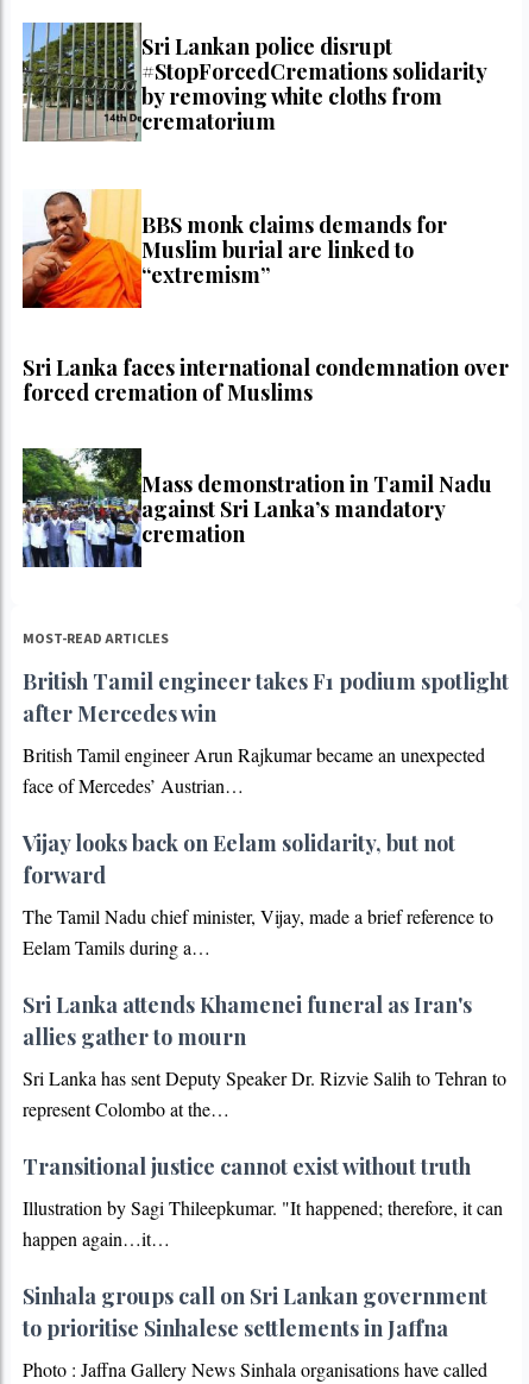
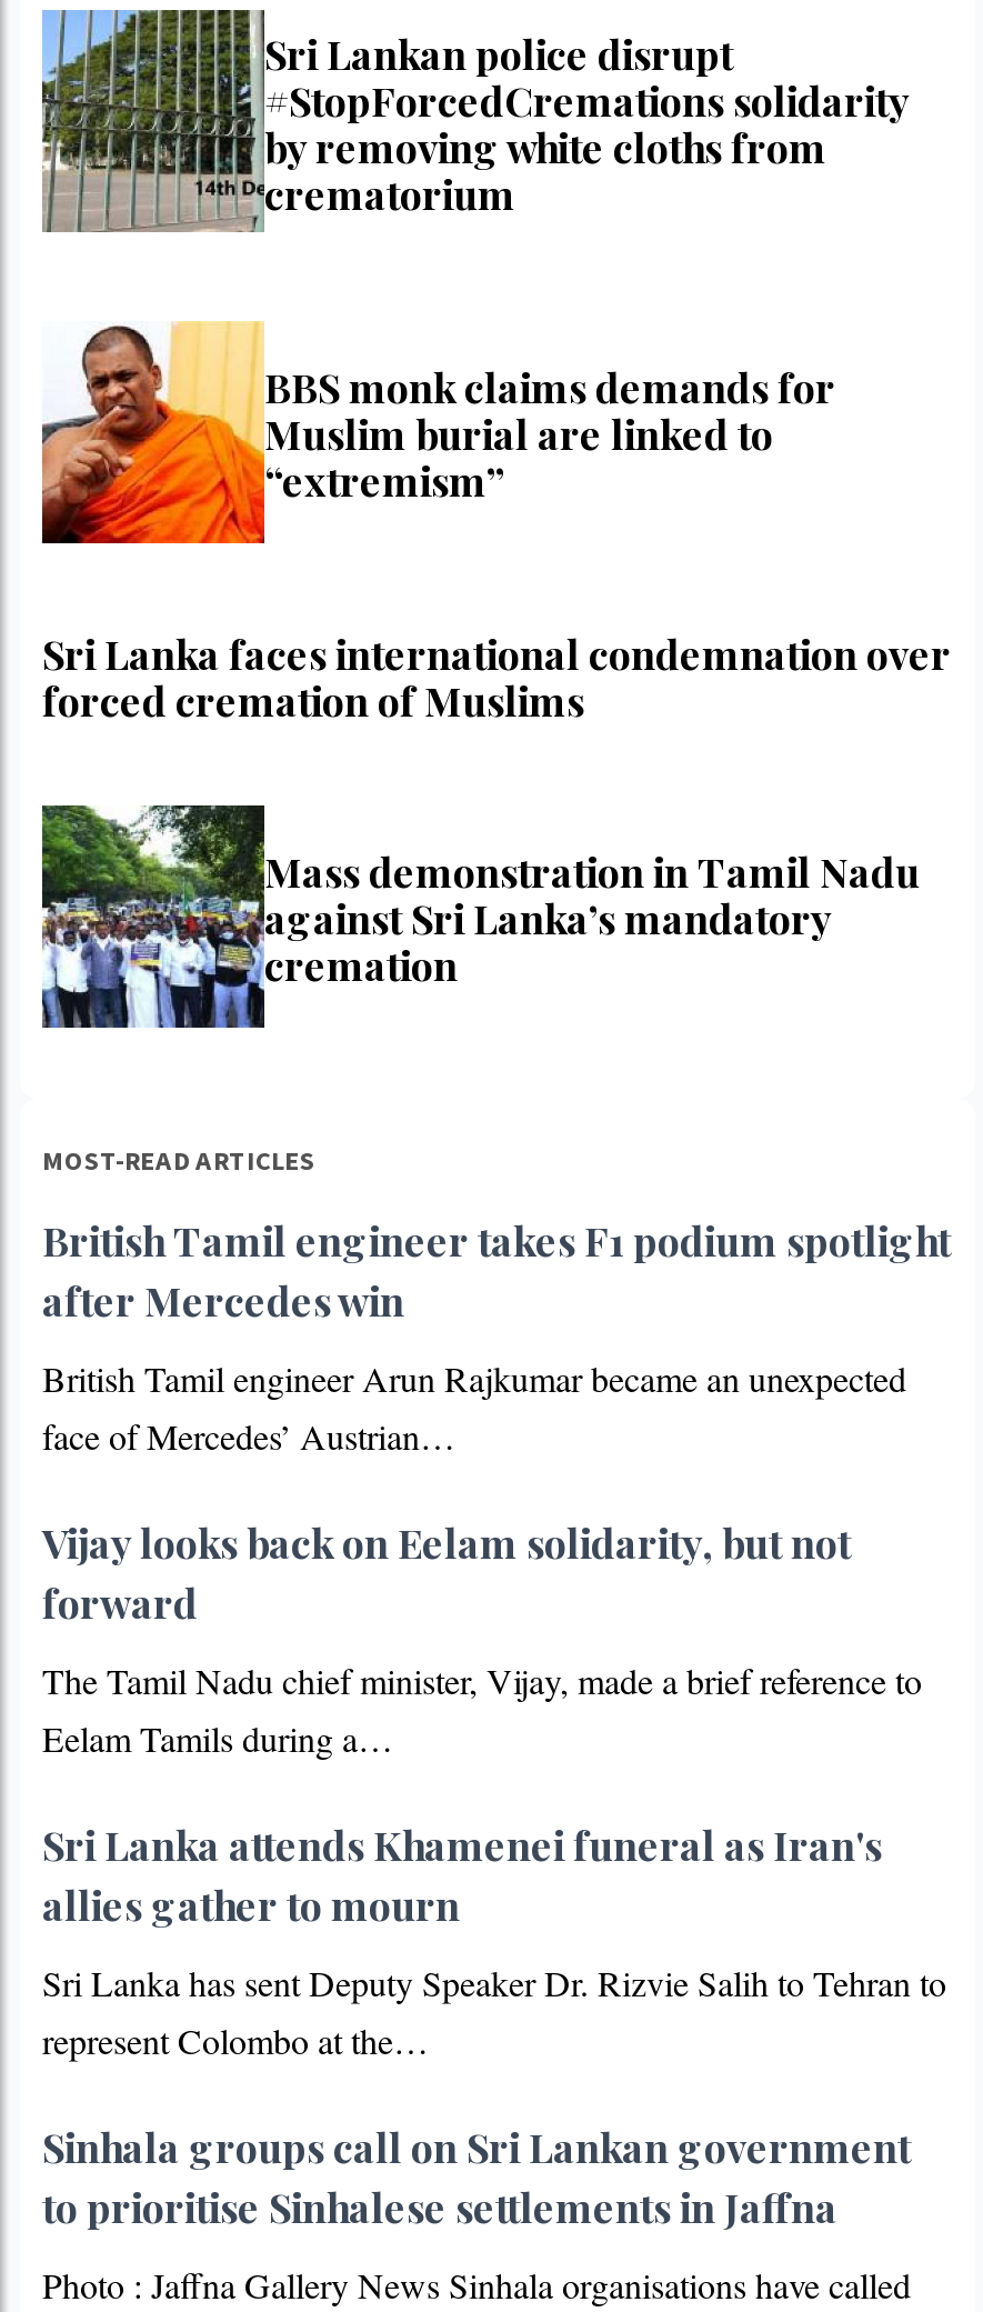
- Transitional justice cannot exist without truth
- Illustration by Sagi Thileepkumar. "It happened; therefore, it can
- happen again…it…
